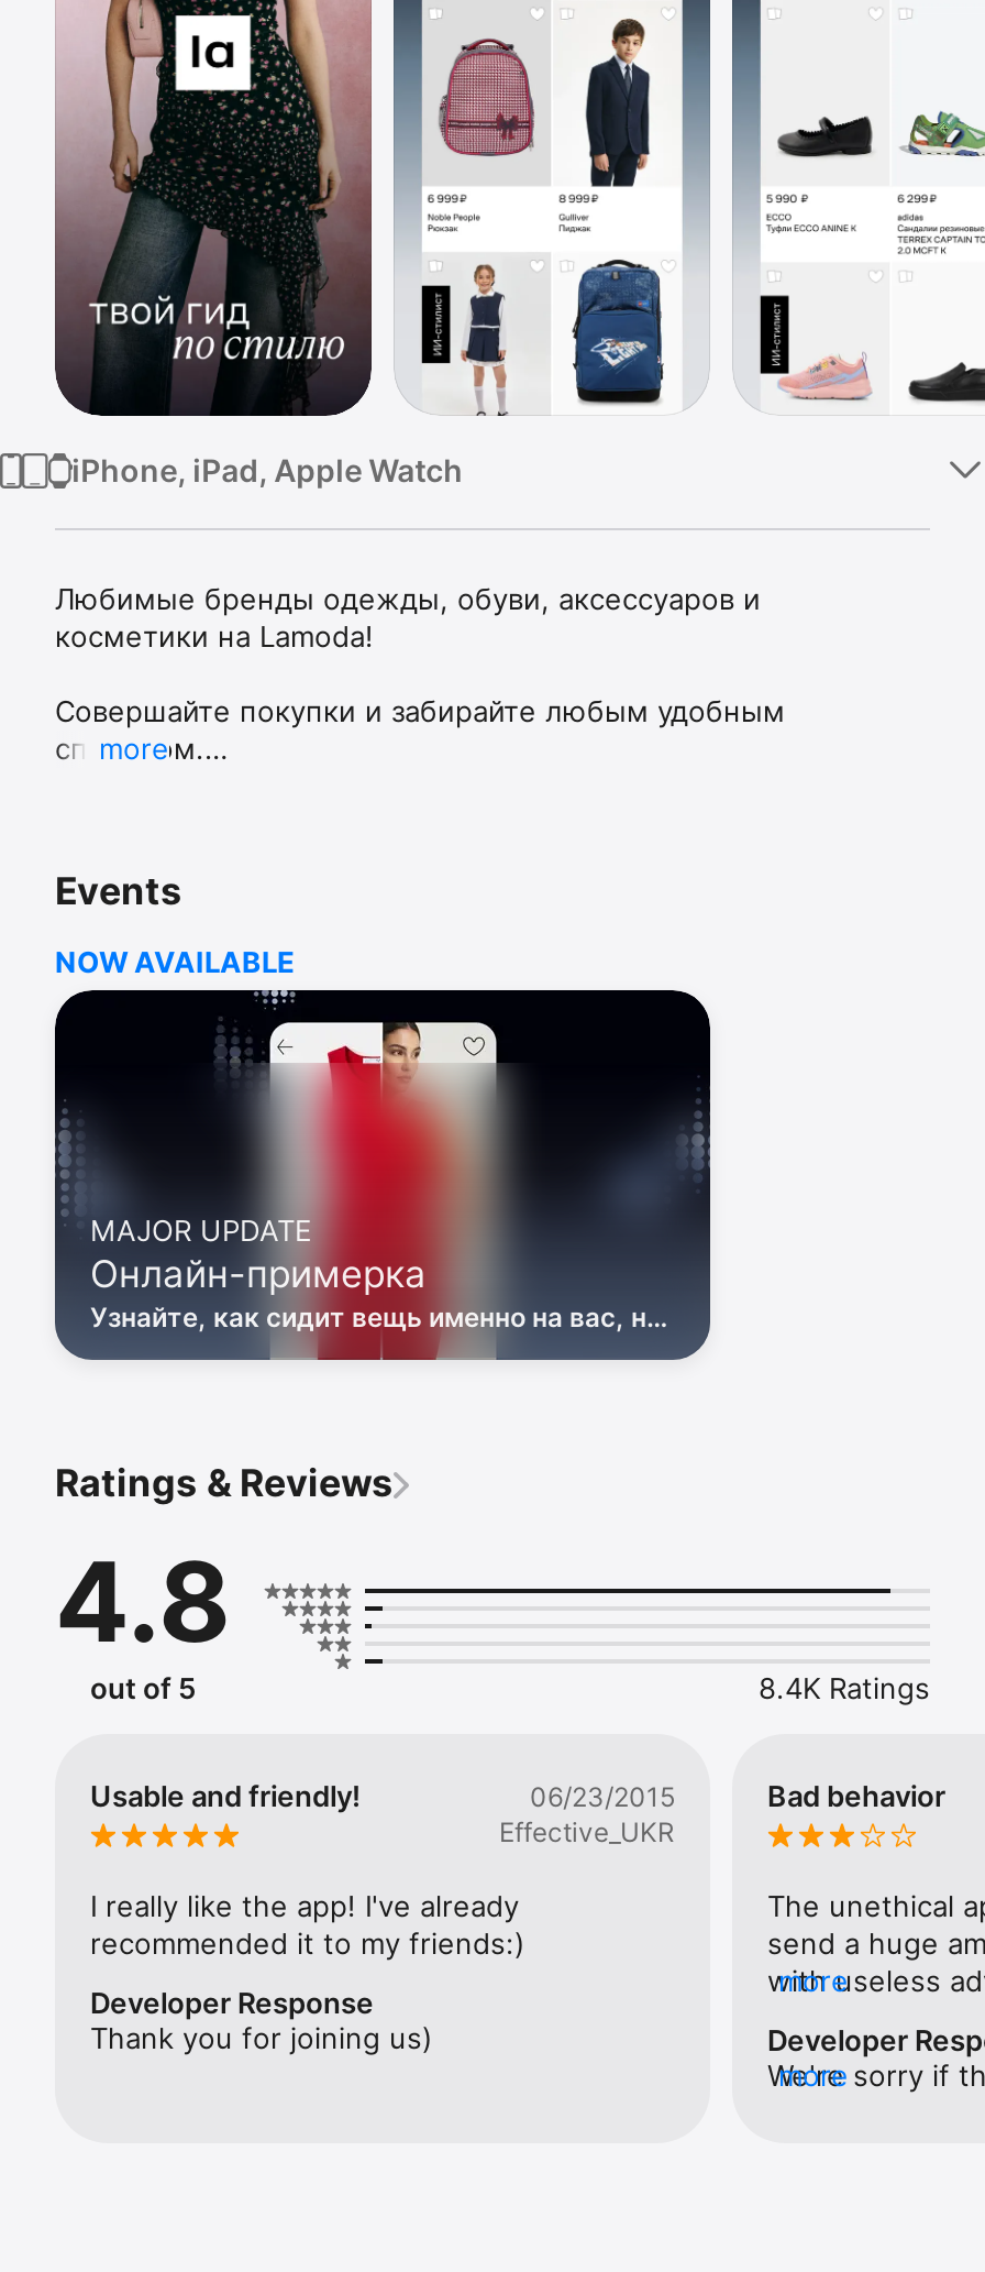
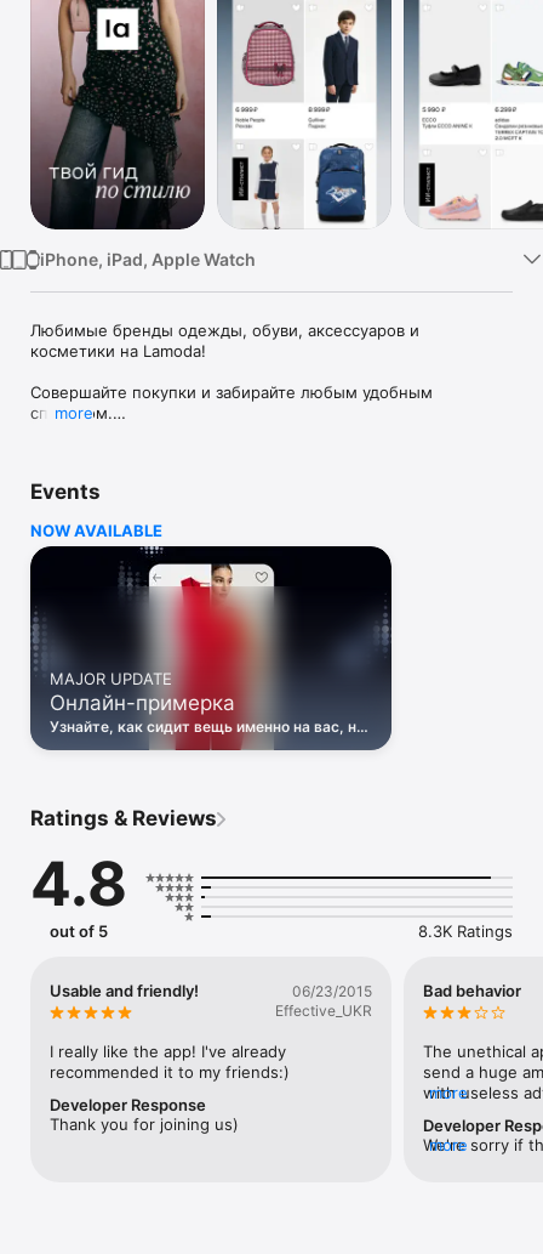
- 8.4K Ratings
+ 8.3K Ratings
